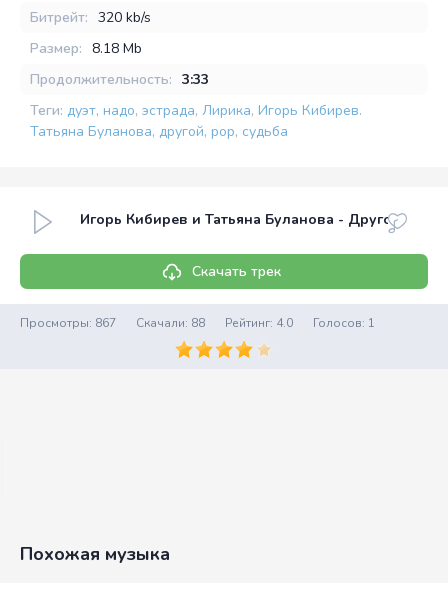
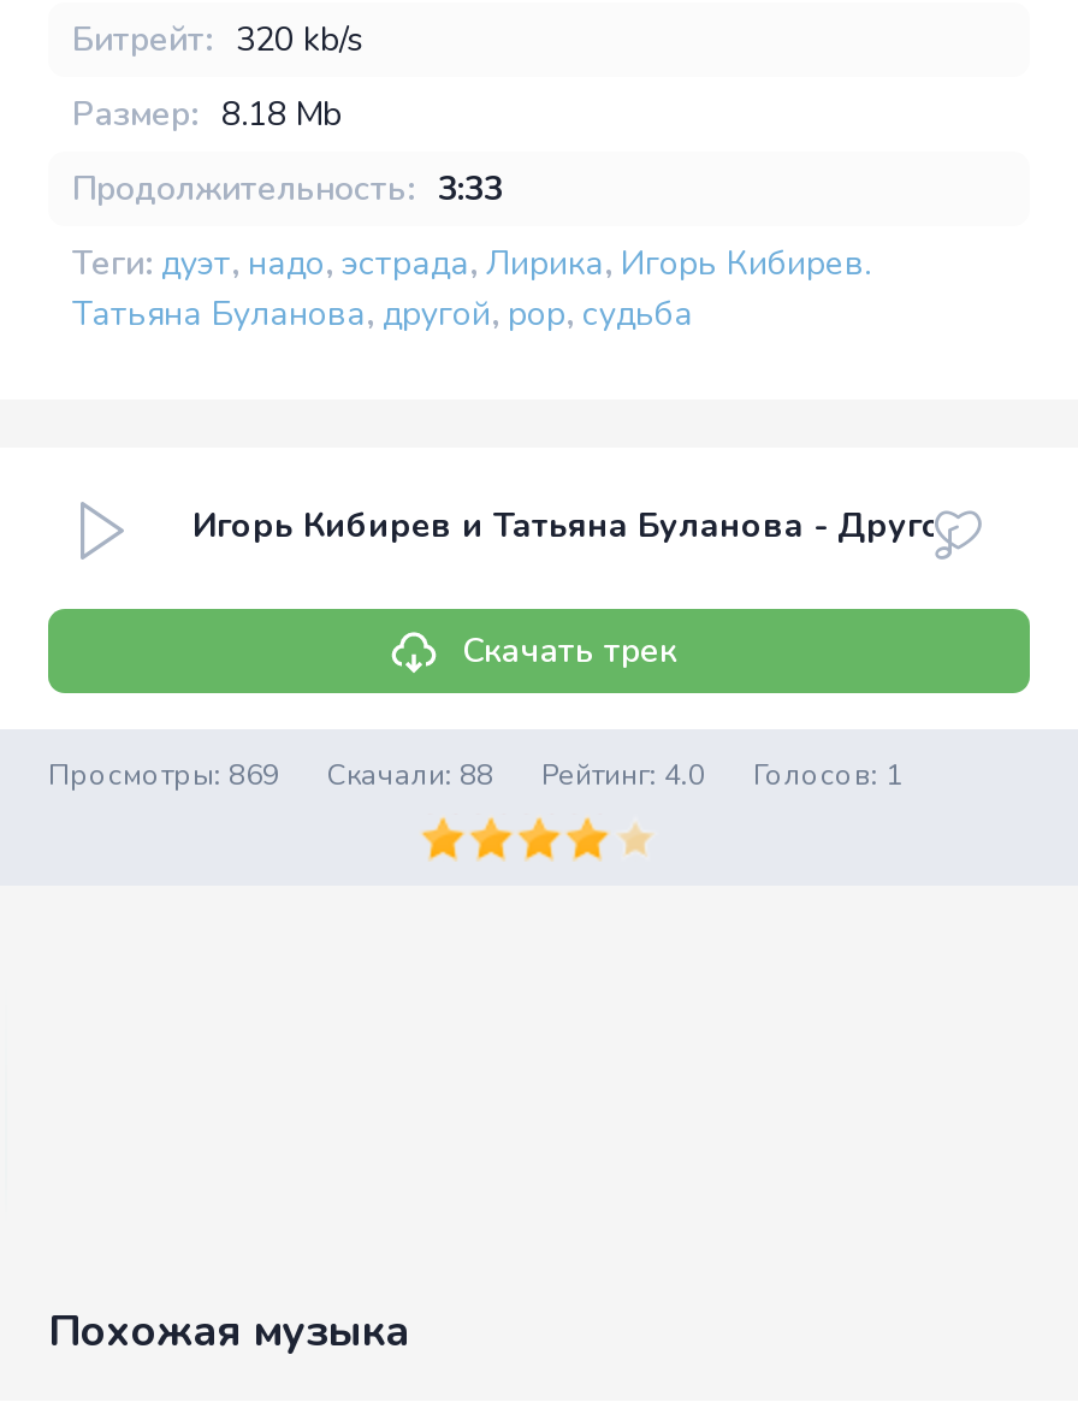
- Просмотры: 867 Скачали: 88 Рейтинг: 4.0 Голосов: 1
+ Просмотры: 869 Скачали: 88 Рейтинг: 4.0 Голосов: 1
